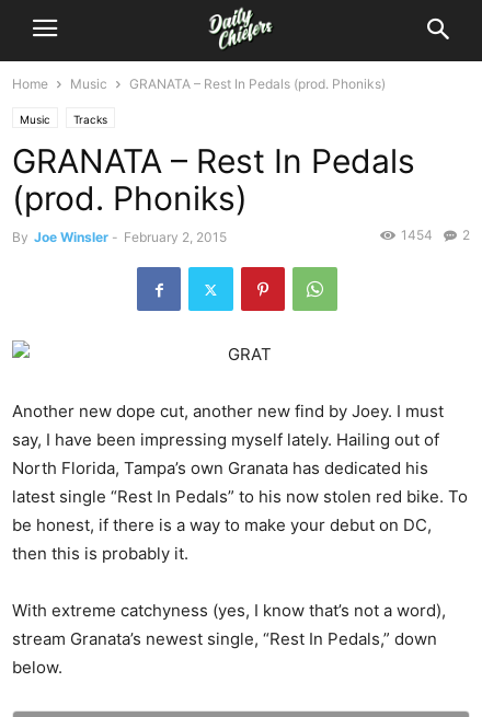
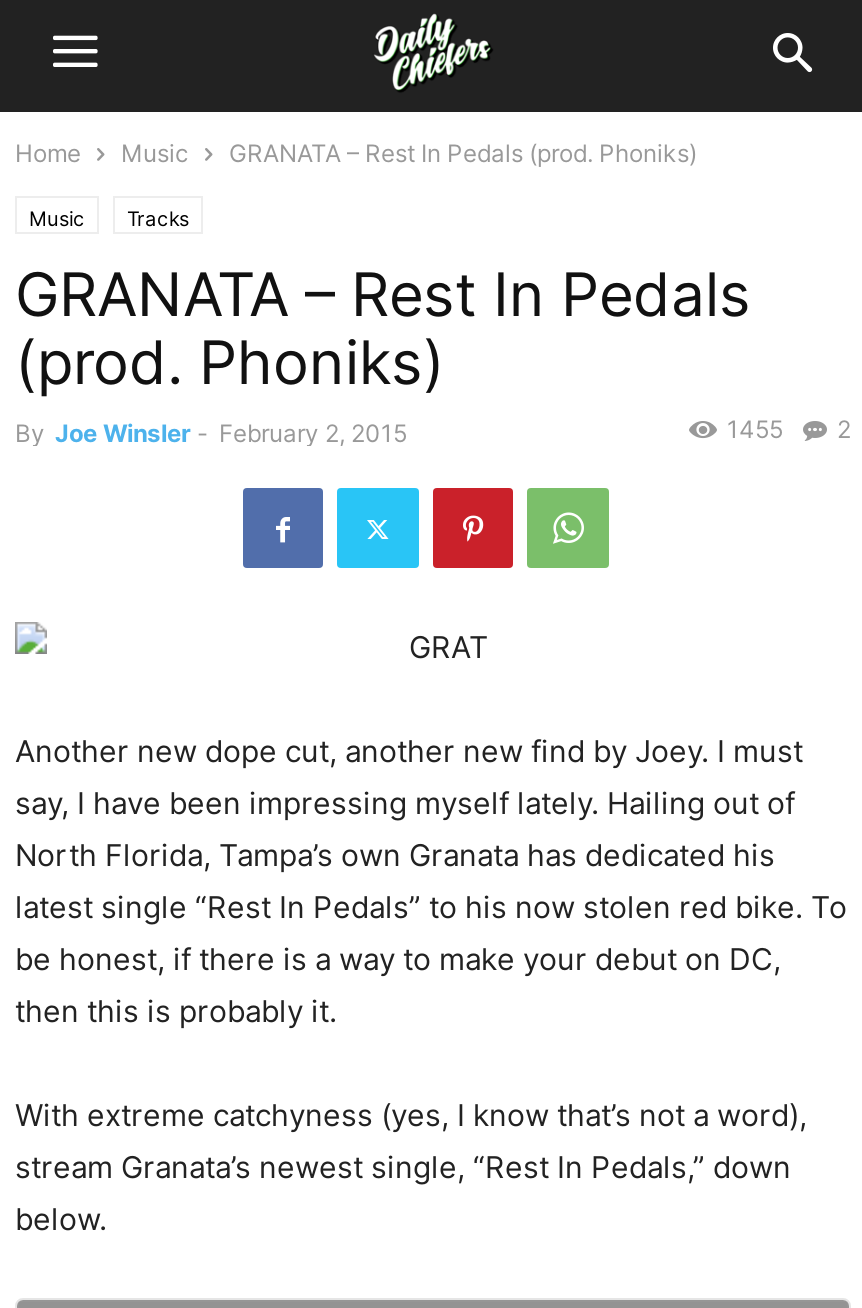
- 1454 2
+ 1455 2
